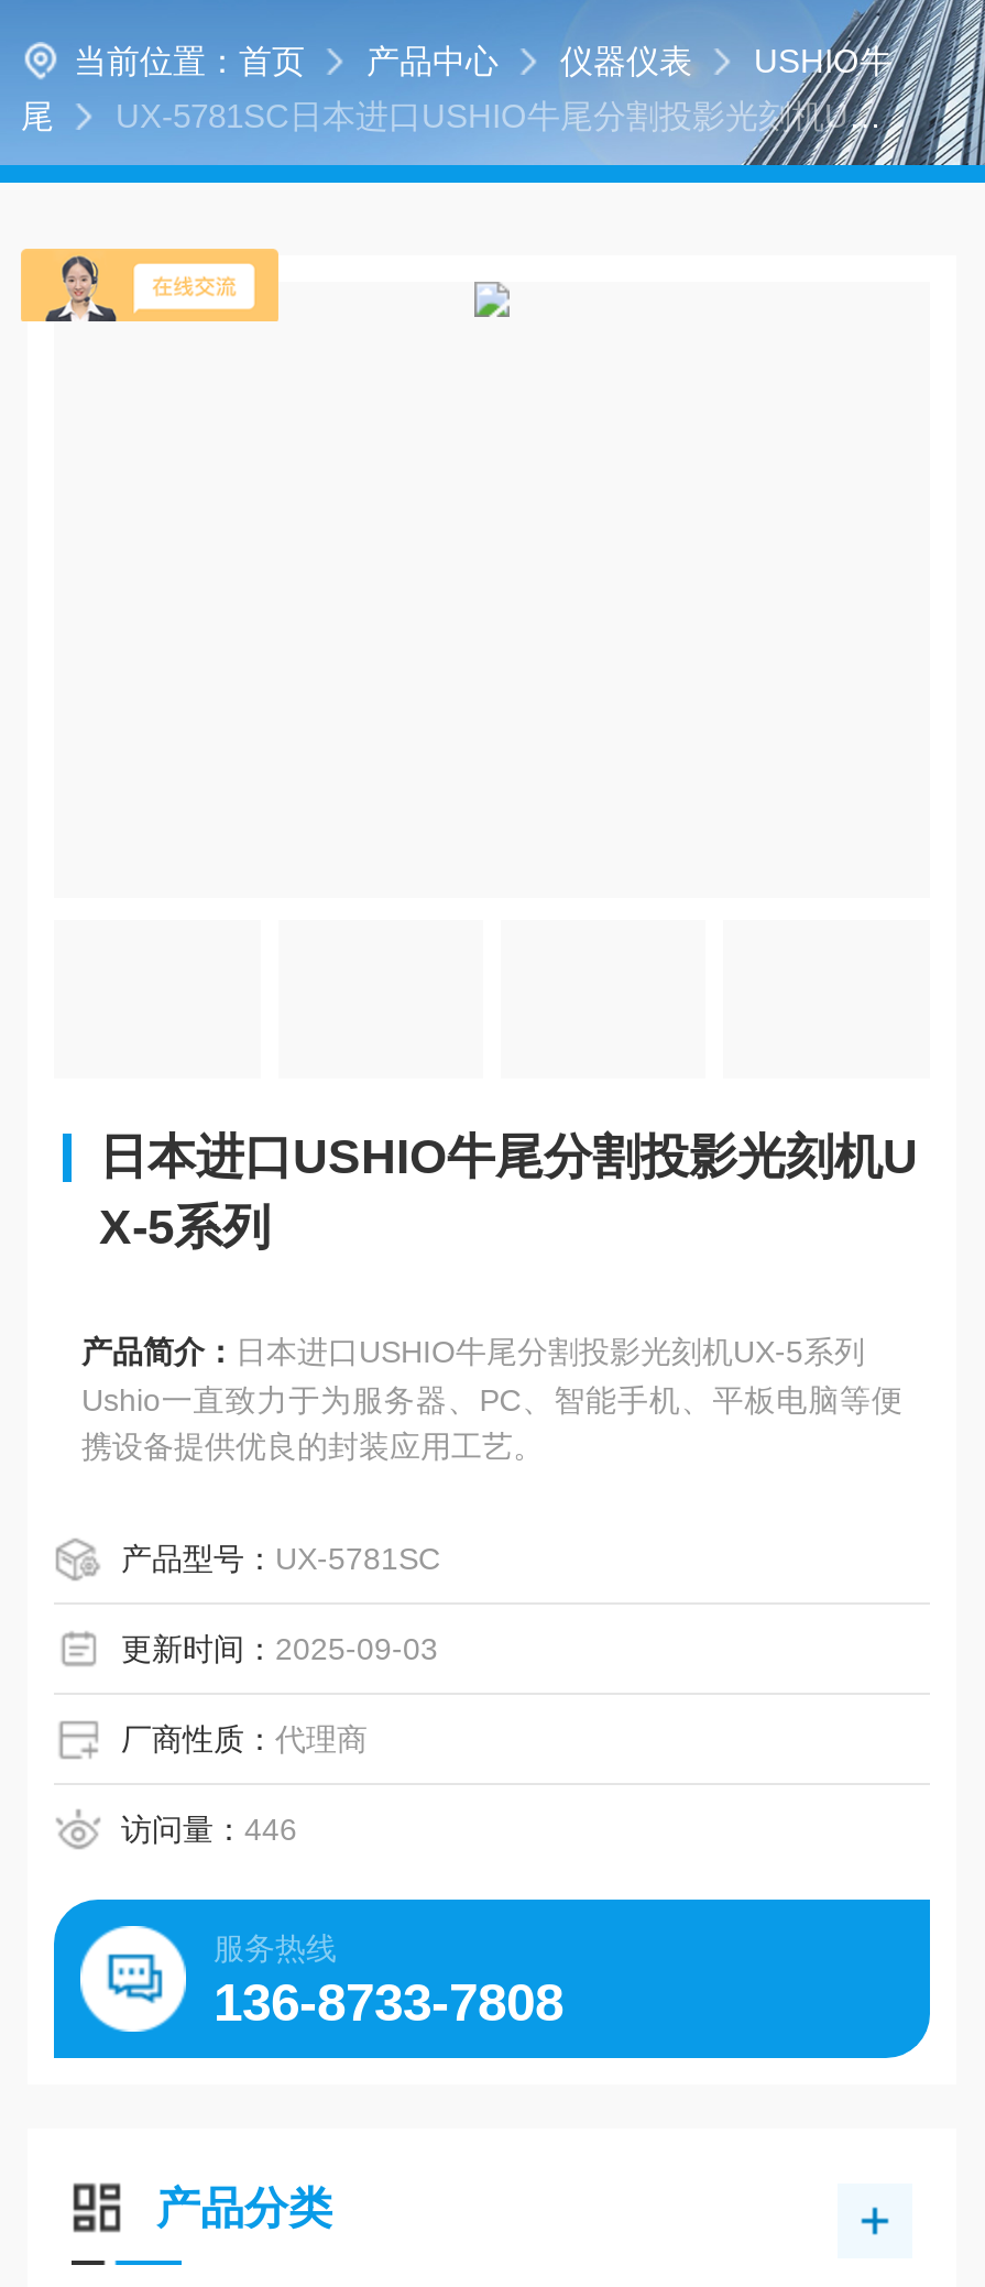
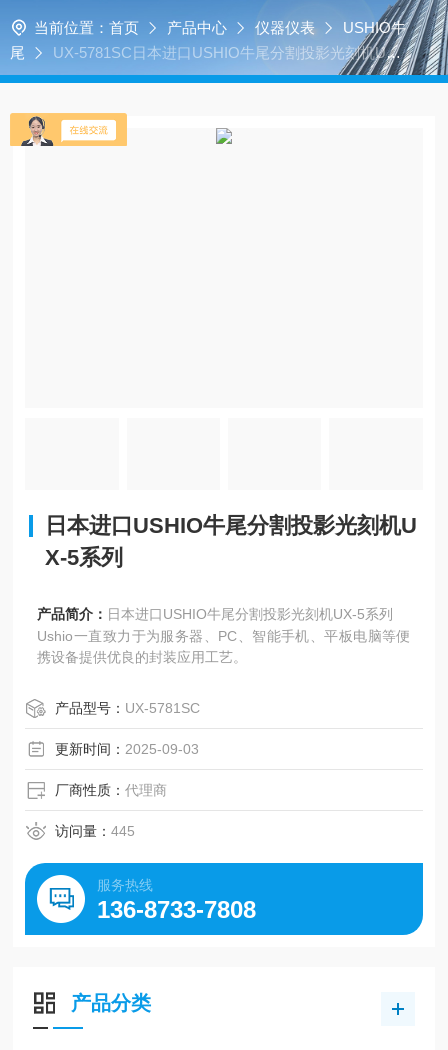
- 访问量：446
+ 访问量：445
